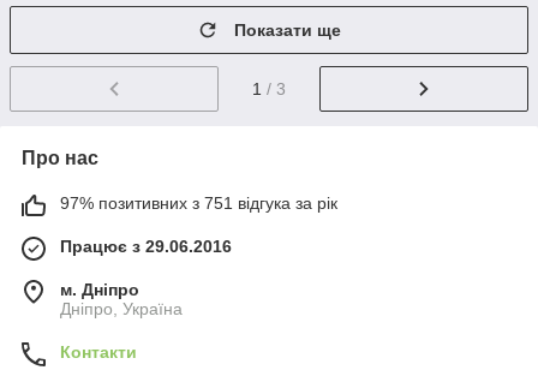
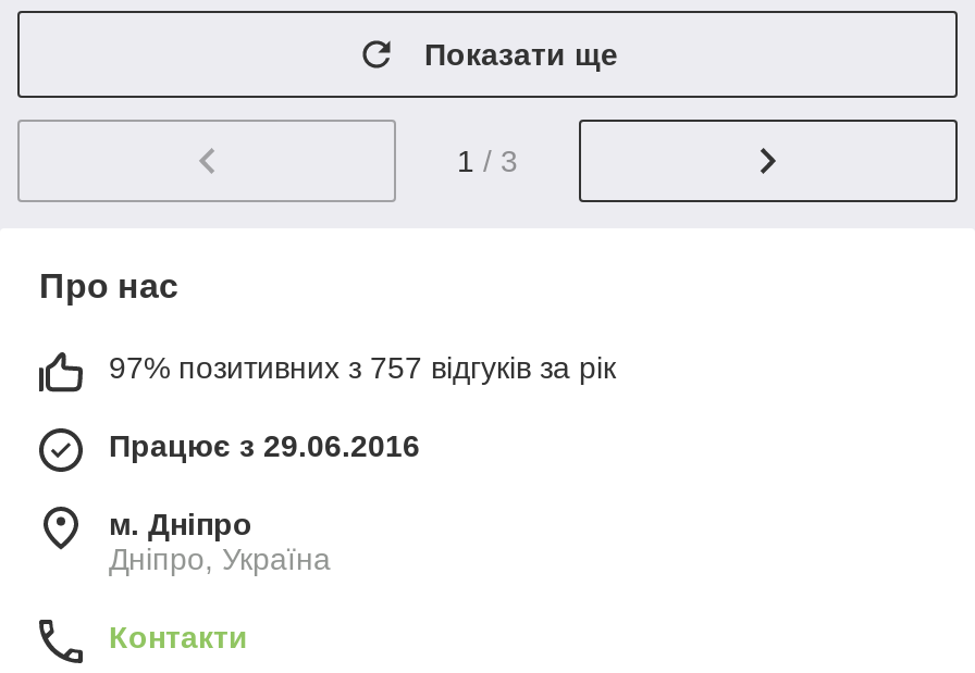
- 97% позитивних з 751 відгука за рік
+ 97% позитивних з 757 відгуків за рік
